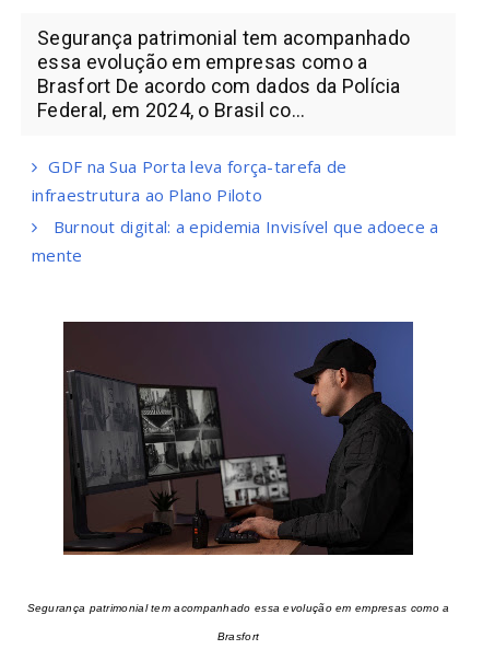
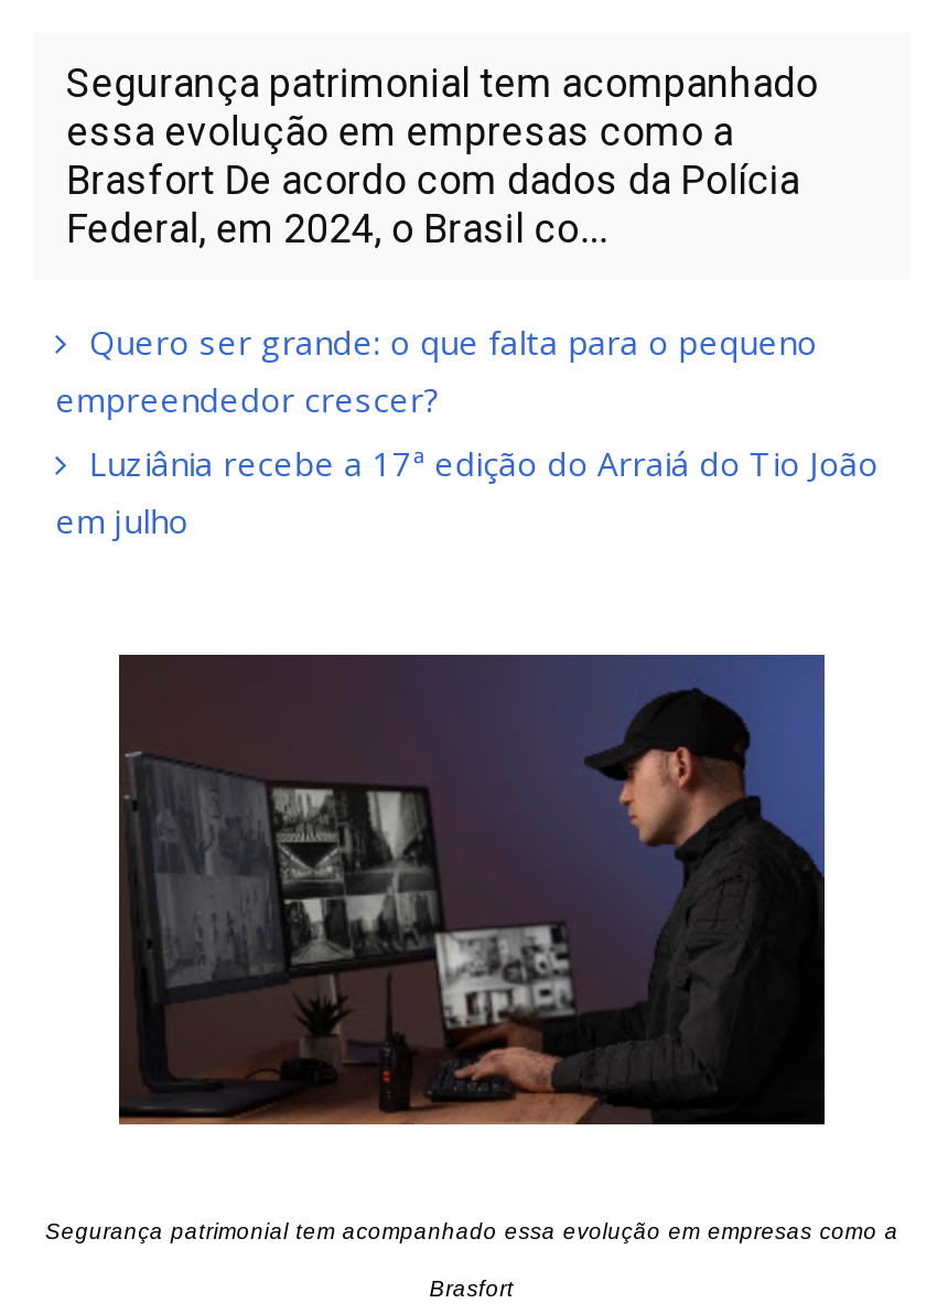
- GDF na Sua Porta leva força-tarefa de
- infraestrutura ao Plano Piloto
- Burnout digital: a epidemia Invisível que adoece a
- mente
+ Quero ser grande: o que falta para o pequeno
+ empreendedor crescer?
+ Luziânia recebe a 17ª edição do Arraiá do Tio João
+ em julho
